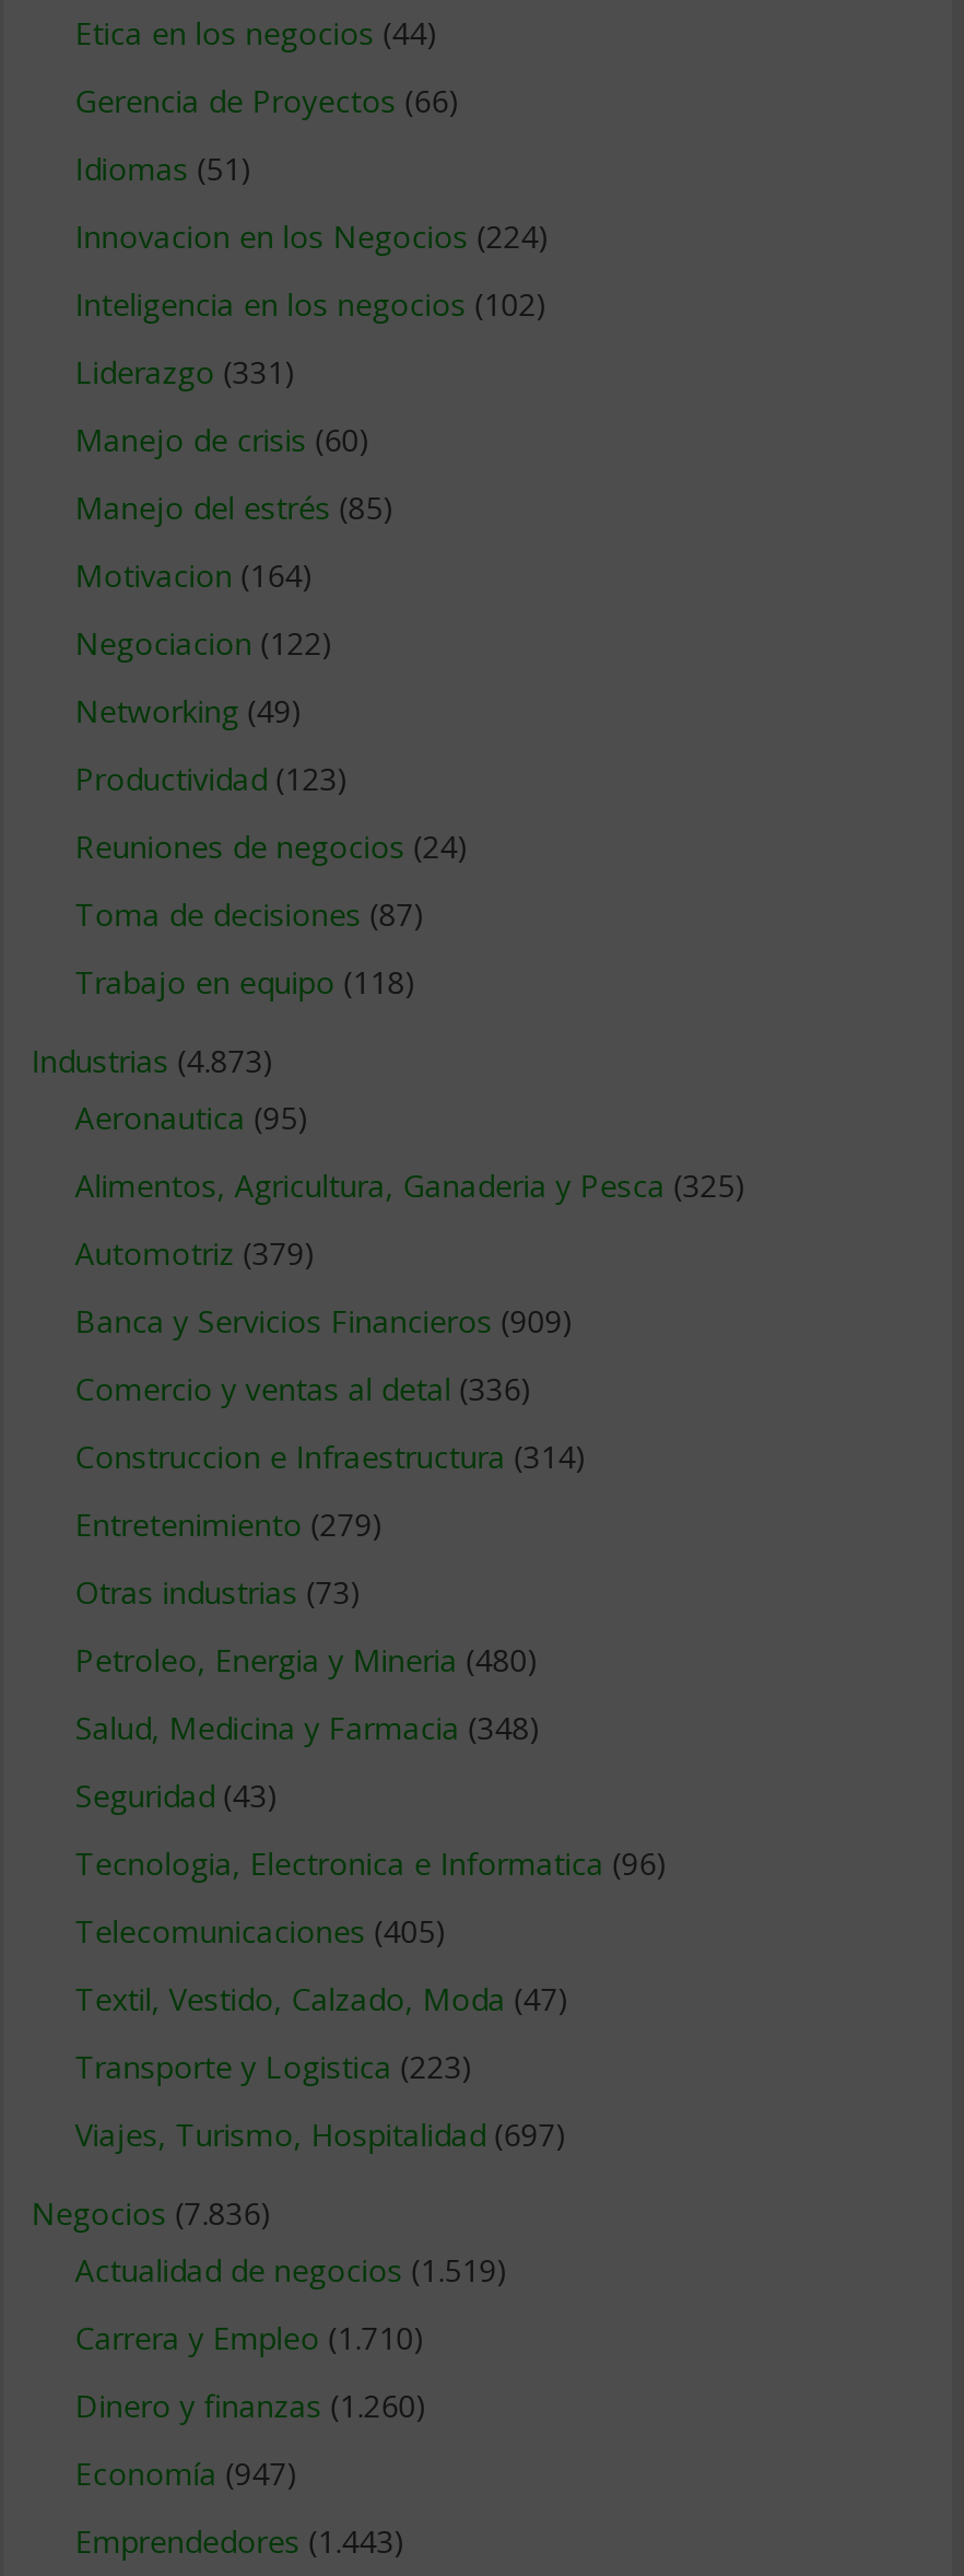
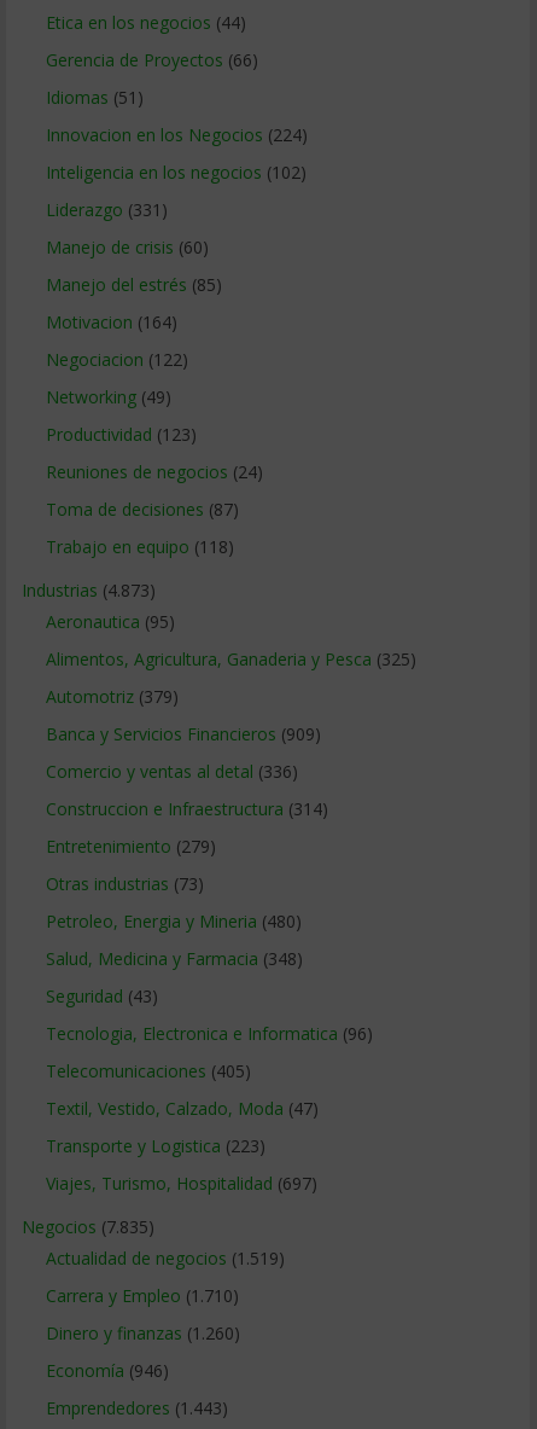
- Negocios (7.836)
+ Negocios (7.835)

- Economía (947)
+ Economía (946)
